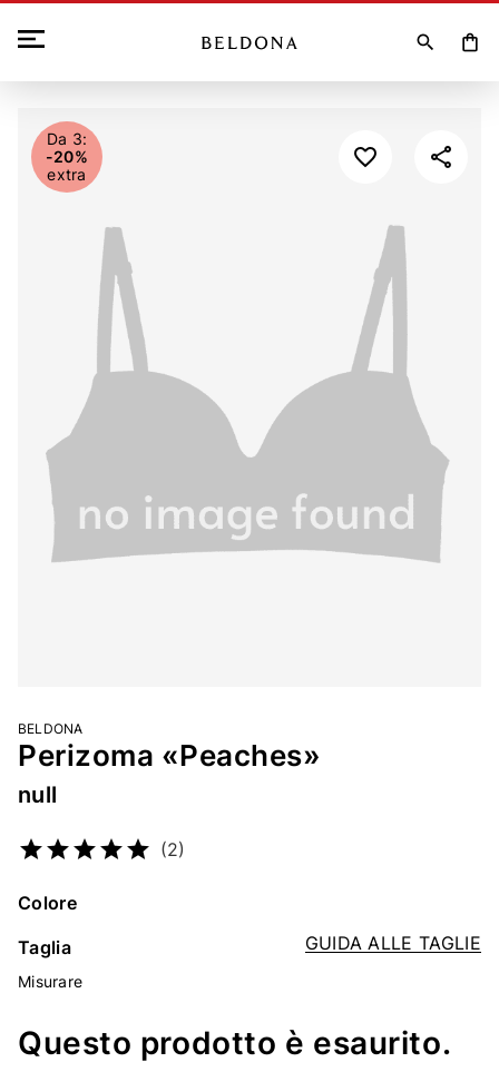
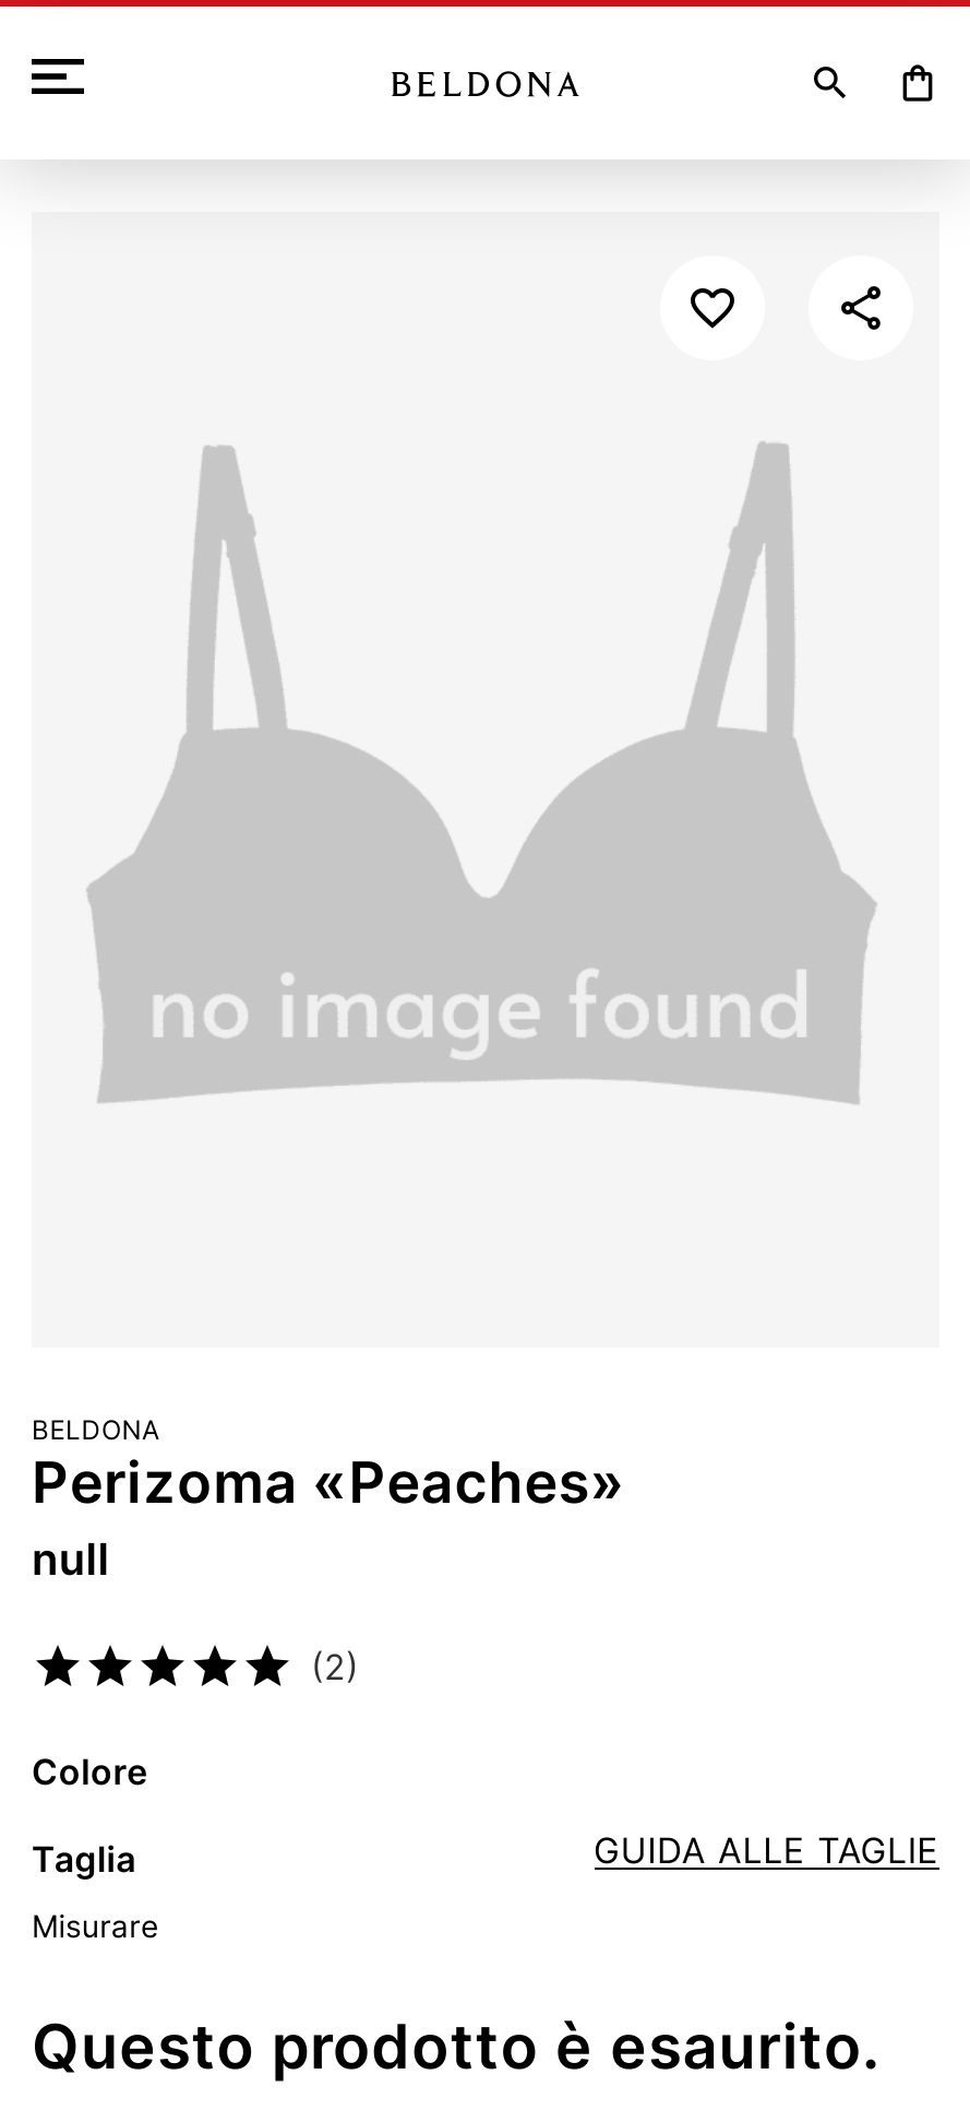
- Da 3:
- -20%
- extra
